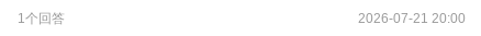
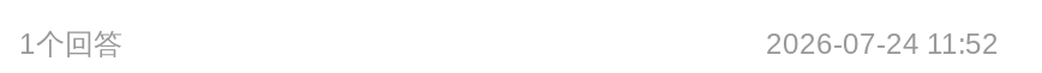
- 2026-07-21 20:00
+ 2026-07-24 11:52
